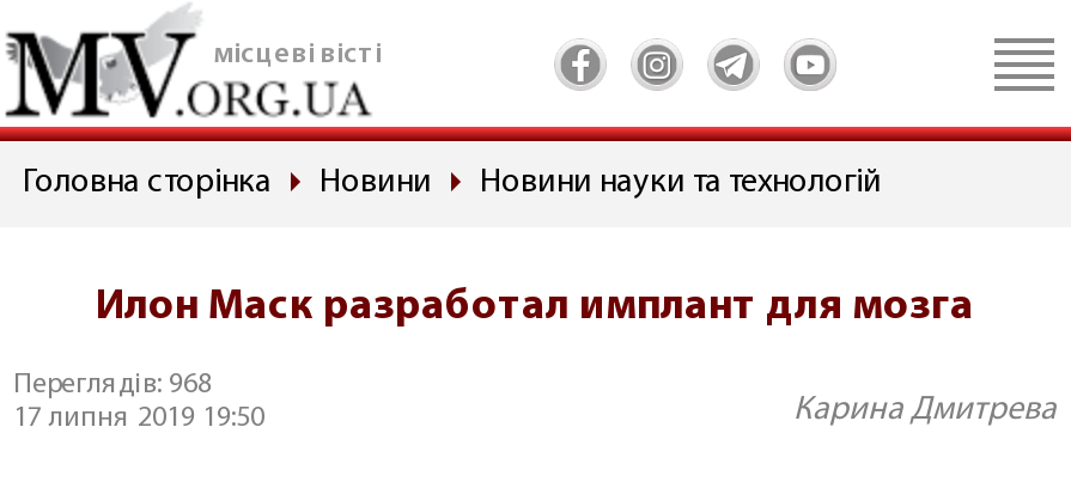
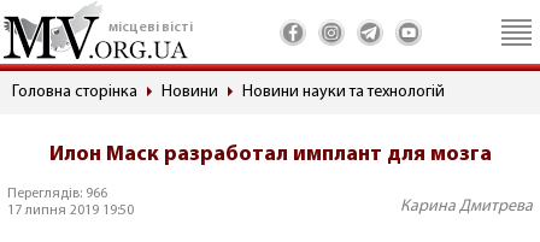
- Переглядів: 968
+ Переглядів: 966
